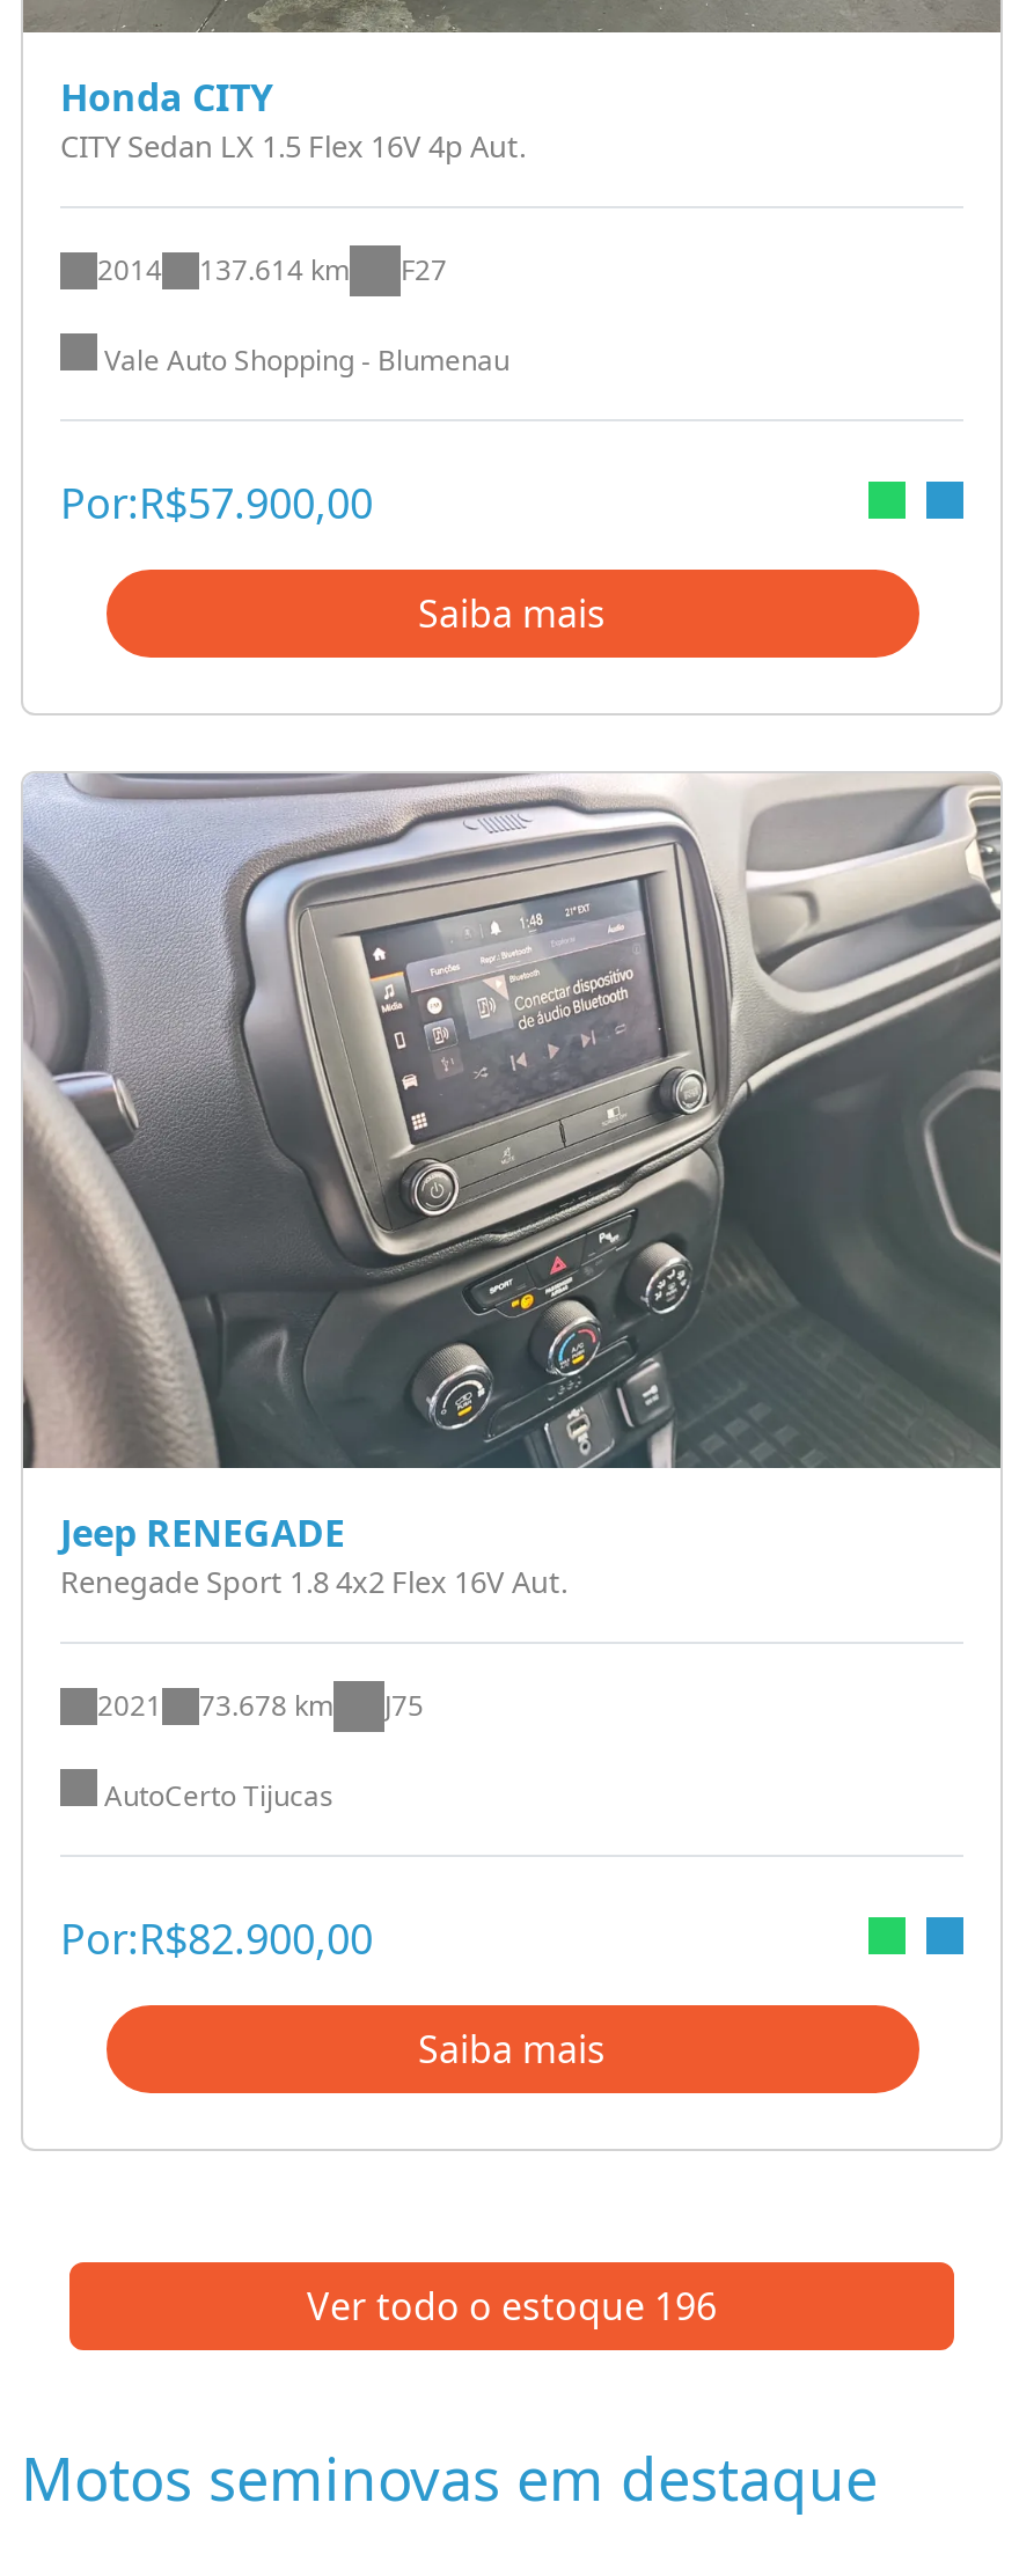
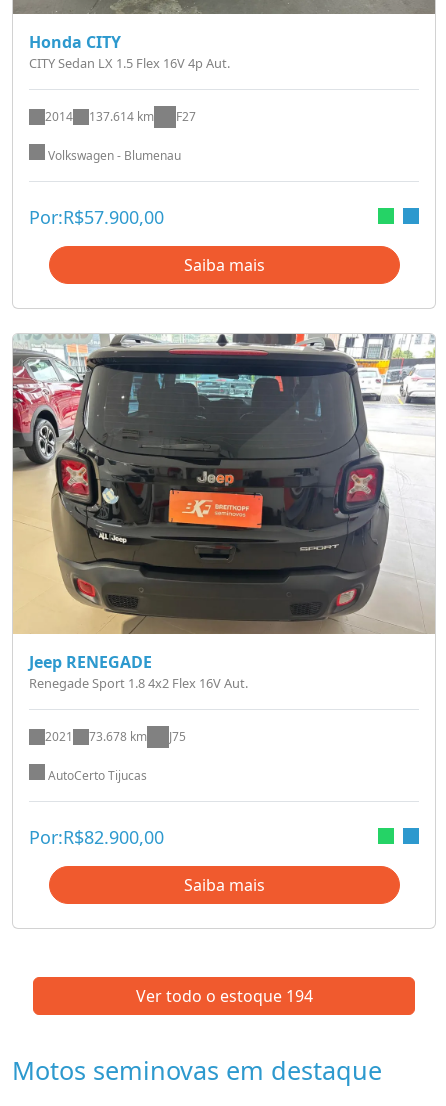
- Vale Auto Shopping - Blumenau
+ Volkswagen - Blumenau

- [image]
+ [image]

- Ver todo o estoque 196
+ Ver todo o estoque 194
